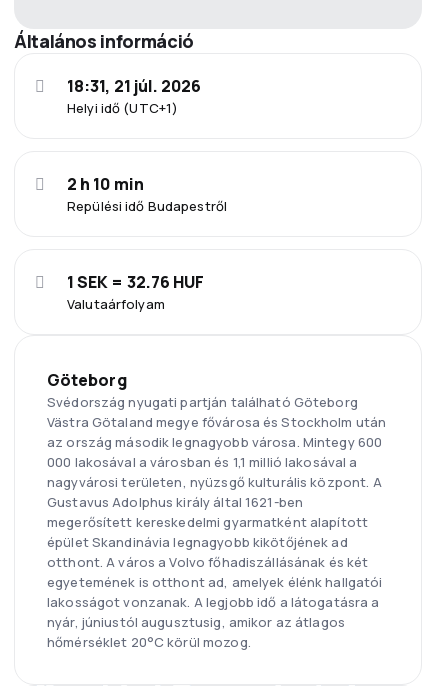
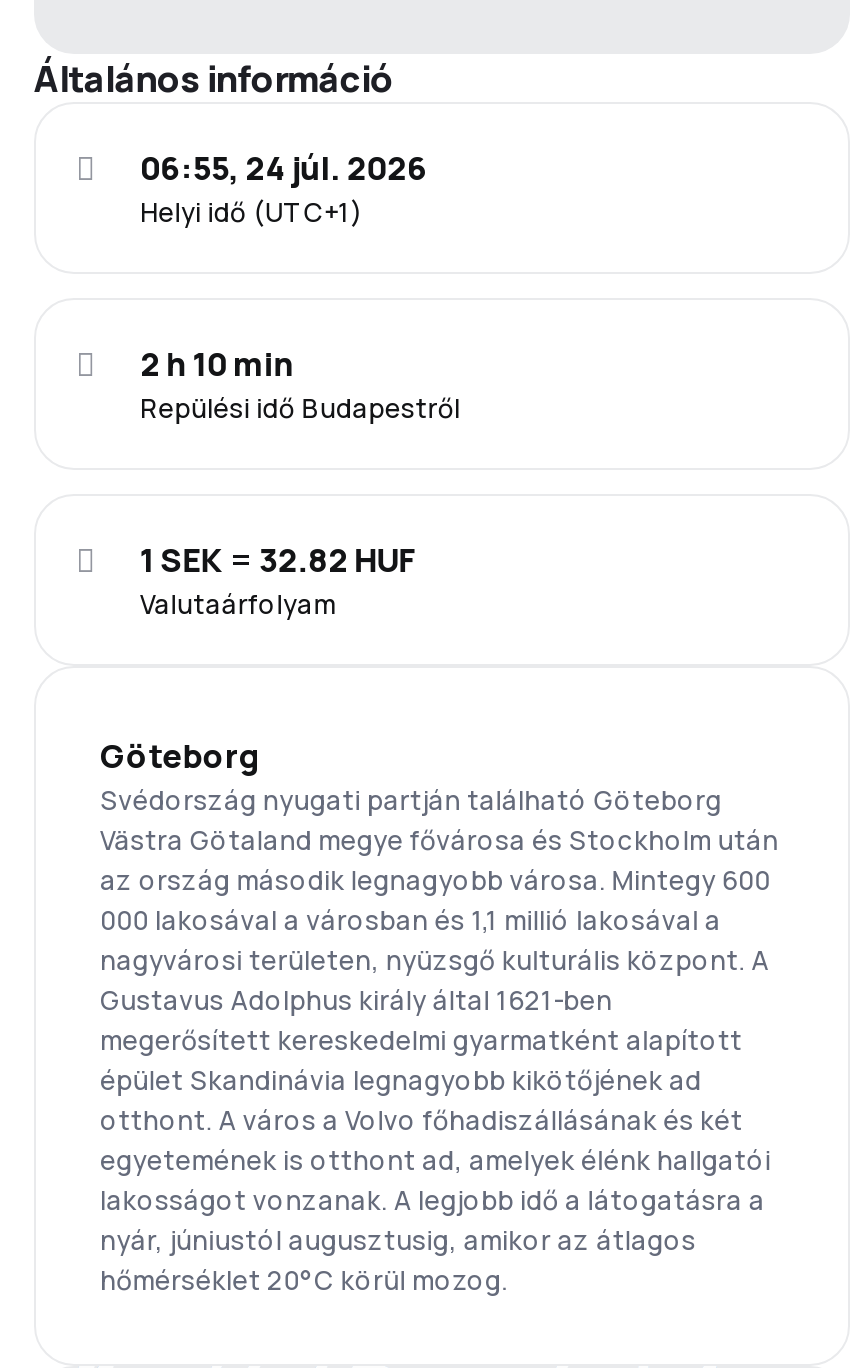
- 18:31, 21 júl. 2026
+ 06:55, 24 júl. 2026

- 1 SEK = 32.76 HUF
+ 1 SEK = 32.82 HUF
